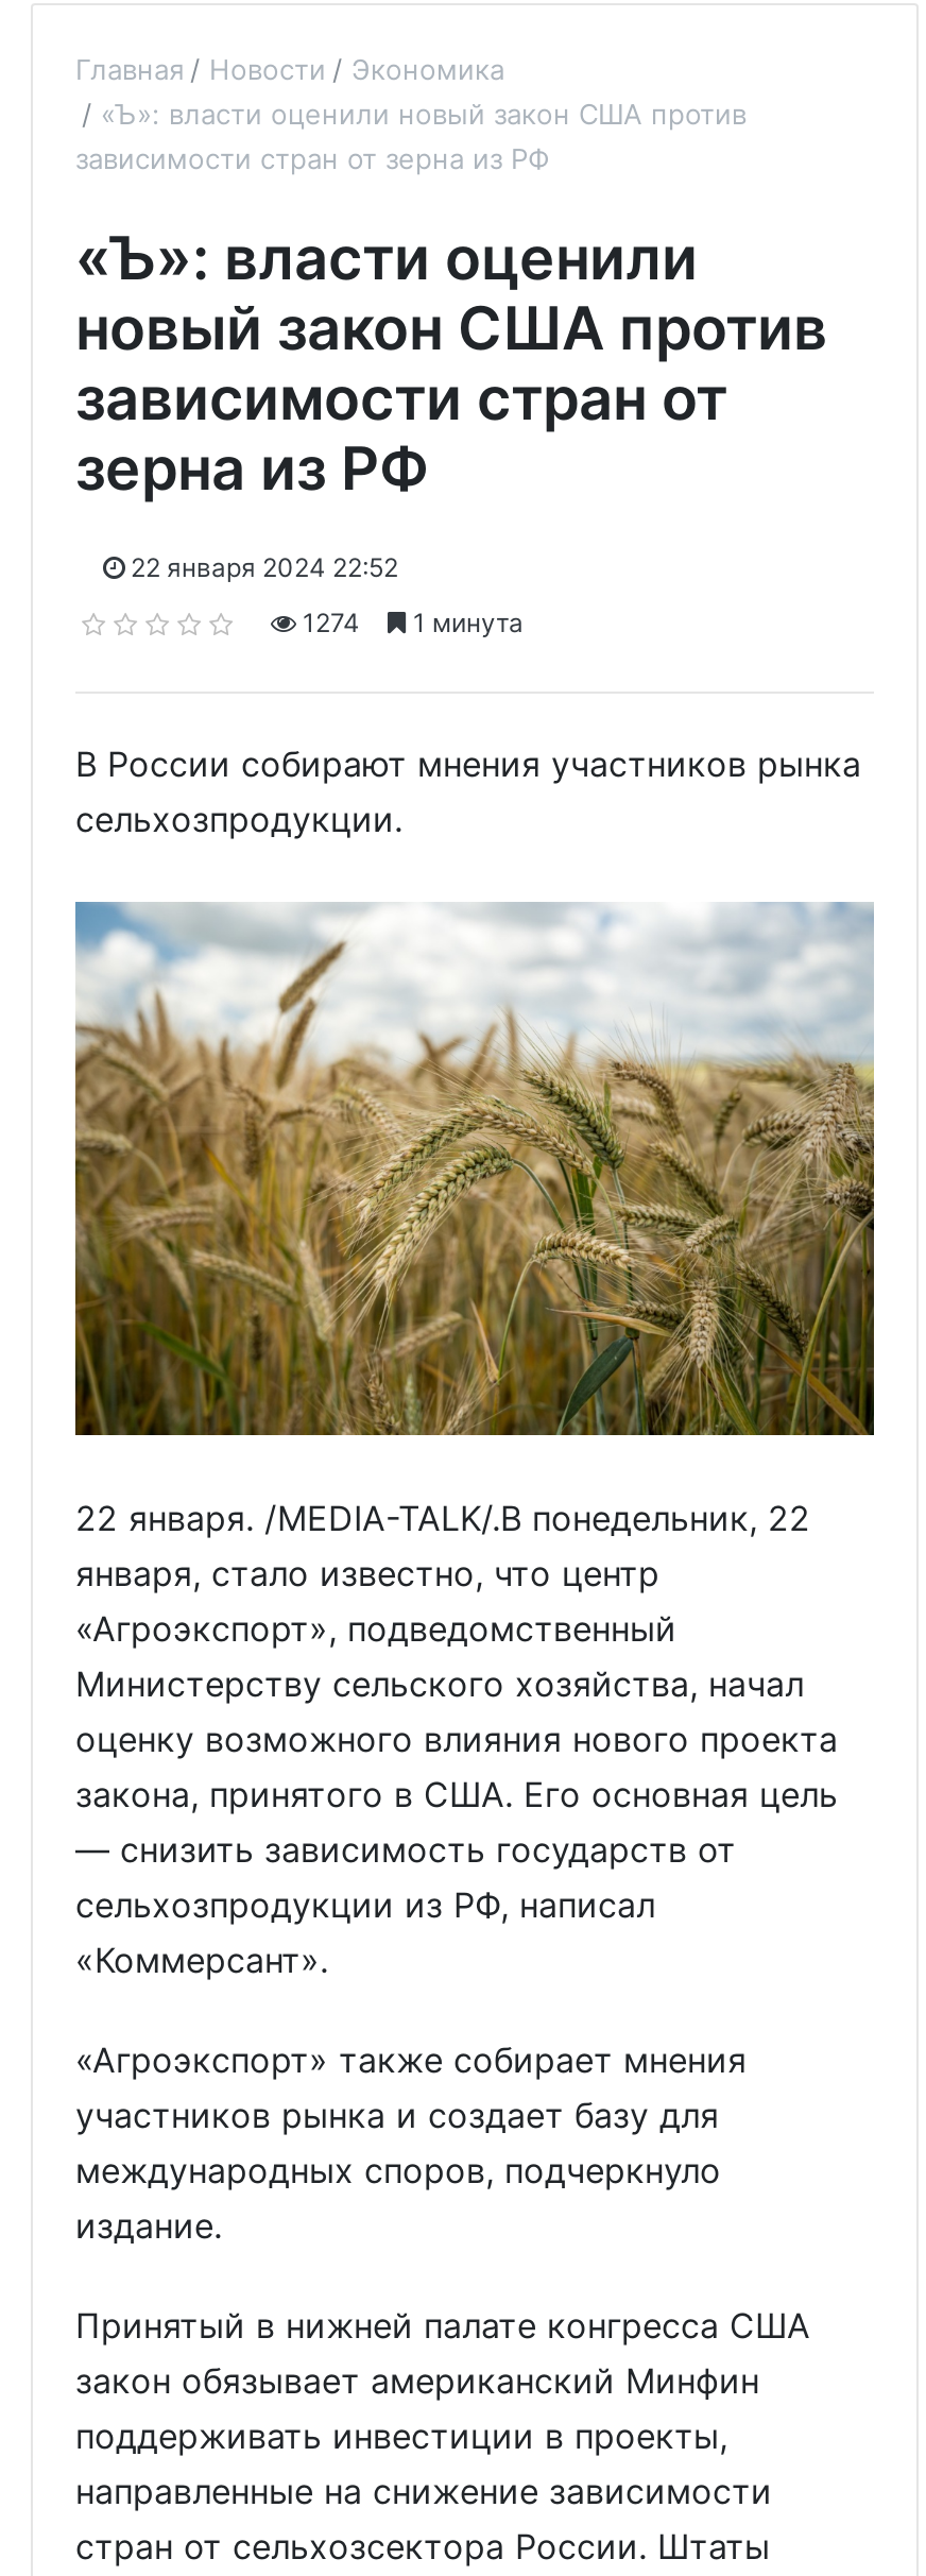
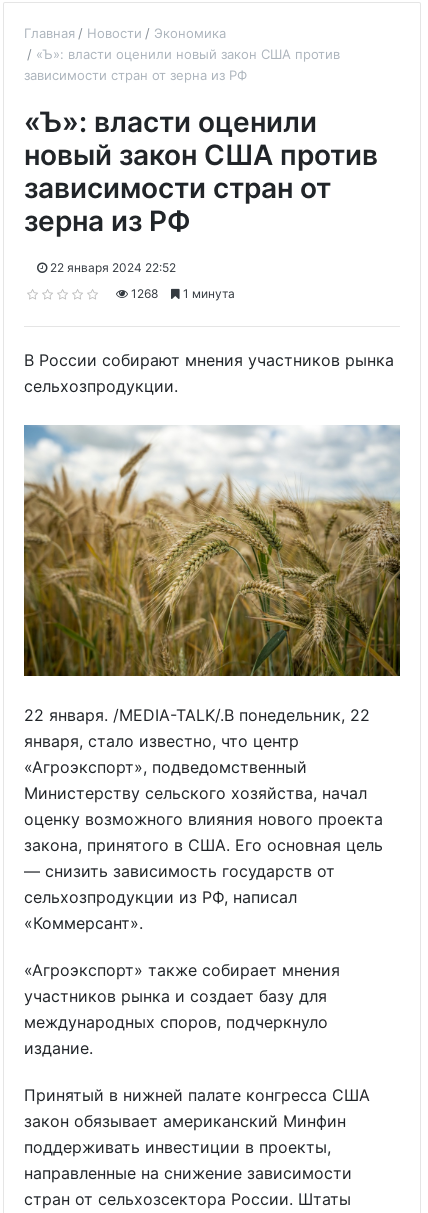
- 1274
+ 1268
